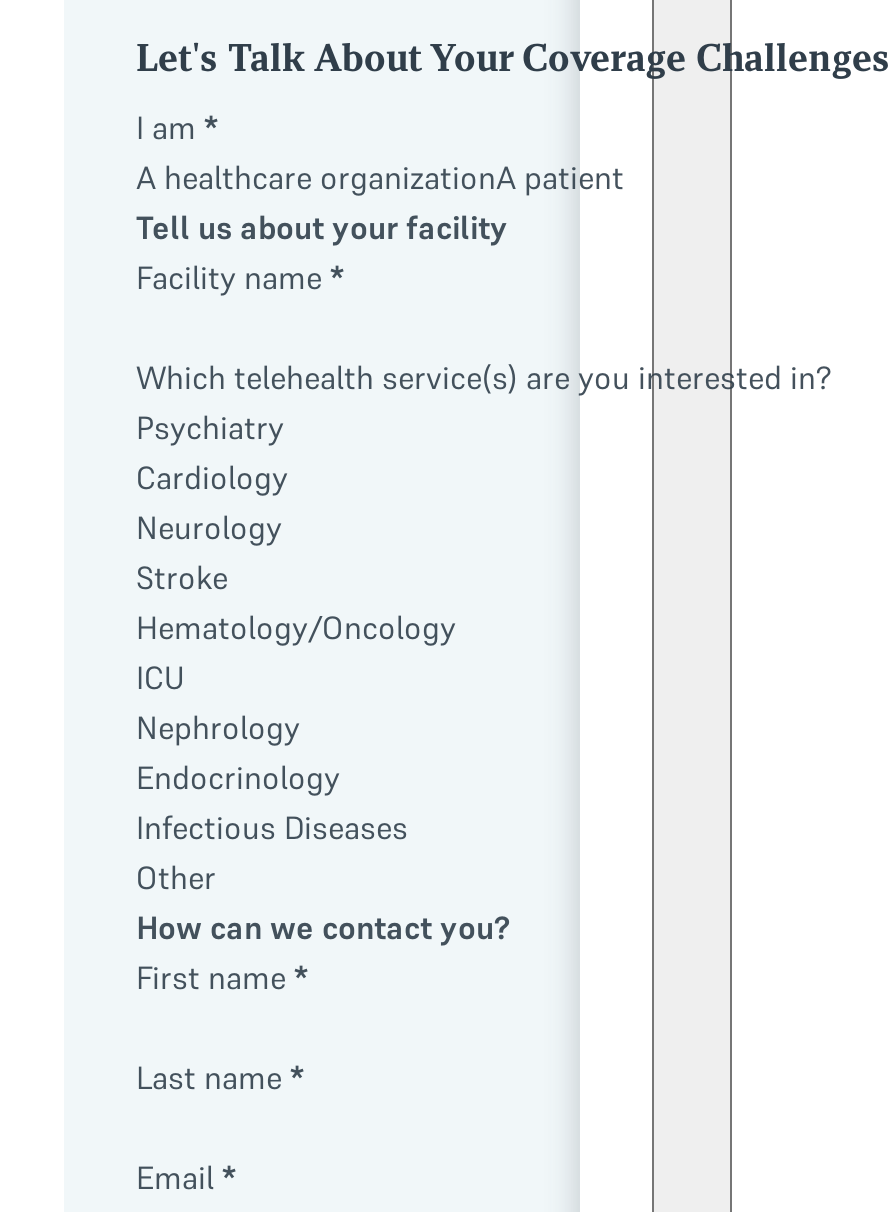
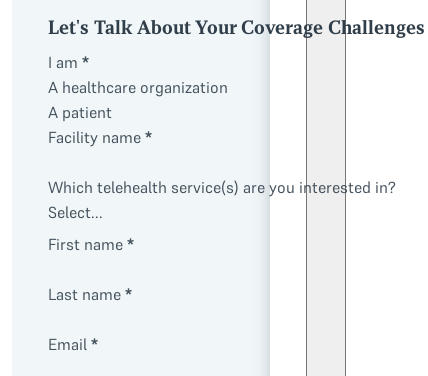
- A healthcare organizationA patient
- Tell us about your facility
+ A healthcare organization
+ A patient

- Psychiatry
- Cardiology
- Neurology
- Stroke
- Hematology/Oncology
- ICU
- Nephrology
- Endocrinology
- Infectious Diseases
- Other
- How can we contact you?
